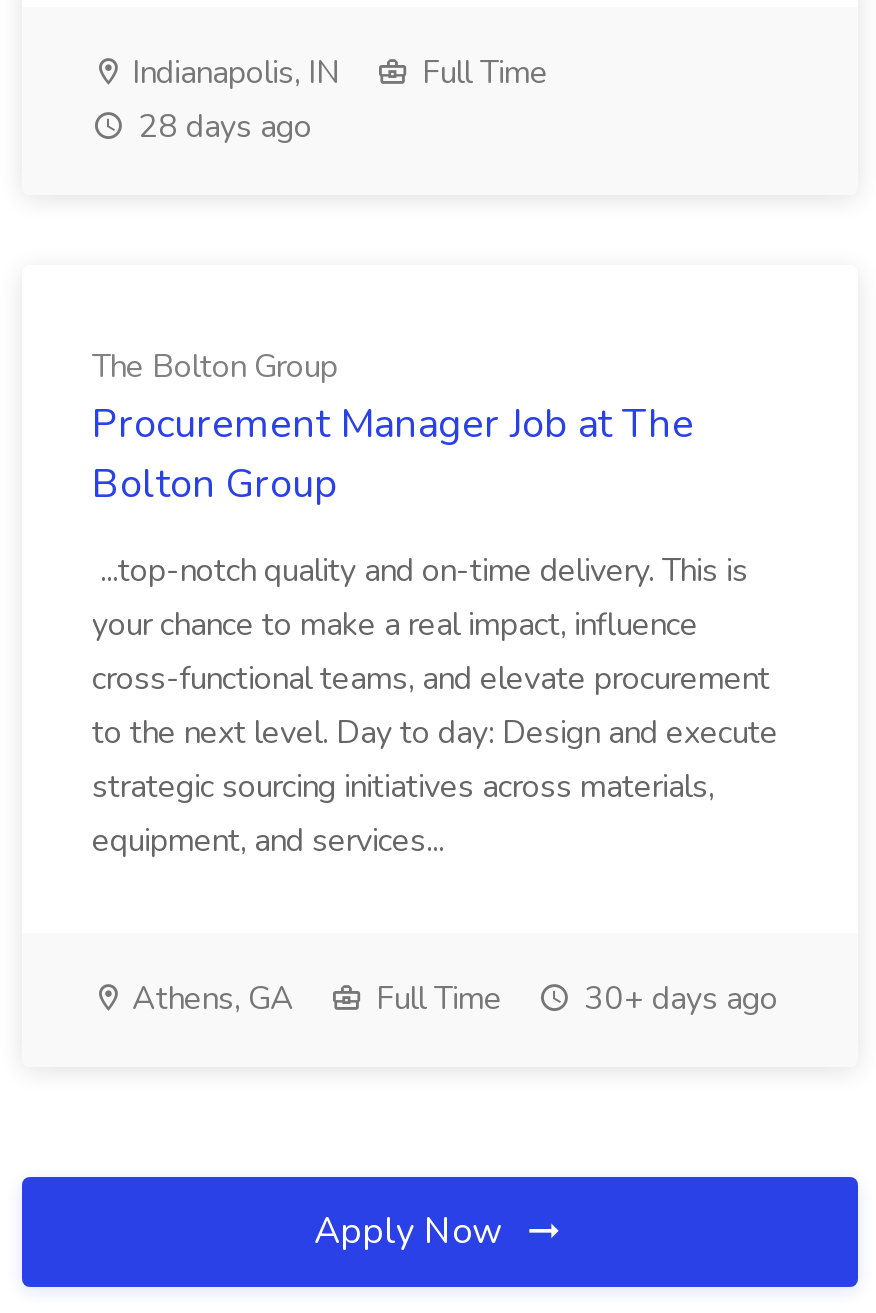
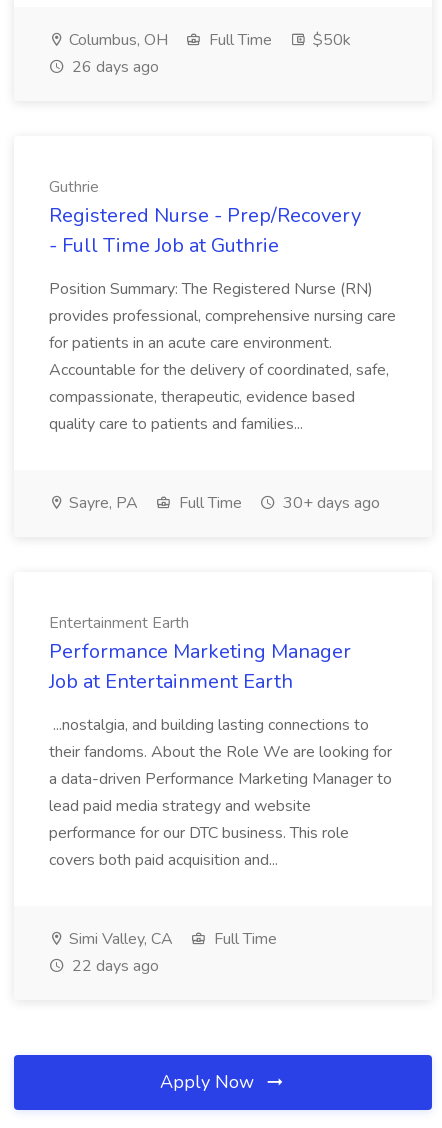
- Indianapolis, IN
+ Columbus, OH

- 28 days ago
+ $50k
+ 26 days ago

- The Bolton Group
- Procurement Manager Job at The
- Bolton Group
+ Guthrie
+ Registered Nurse - Prep/Recovery
+ - Full Time Job at Guthrie

- ...top-notch quality and on-time delivery. This is
- your chance to make a real impact, influence
- cross-functional teams, and elevate procurement
- to the next level. Day to day: Design and execute
- strategic sourcing initiatives across materials,
- equipment, and services...
+ Position Summary: The Registered Nurse (RN)
+ provides professional, comprehensive nursing care
+ for patients in an acute care environment.
+ Accountable for the delivery of coordinated, safe,
+ compassionate, therapeutic, evidence based
+ quality care to patients and families...

- Athens, GA
+ Sayre, PA

+ Entertainment Earth
+ Performance Marketing Manager
+ Job at Entertainment Earth
+ ...nostalgia, and building lasting connections to
+ their fandoms. About the Role We are looking for
+ a data-driven Performance Marketing Manager to
+ lead paid media strategy and website
+ performance for our DTC business. This role
+ covers both paid acquisition and...

+ Simi Valley, CA
+ Full Time
+ 22 days ago
